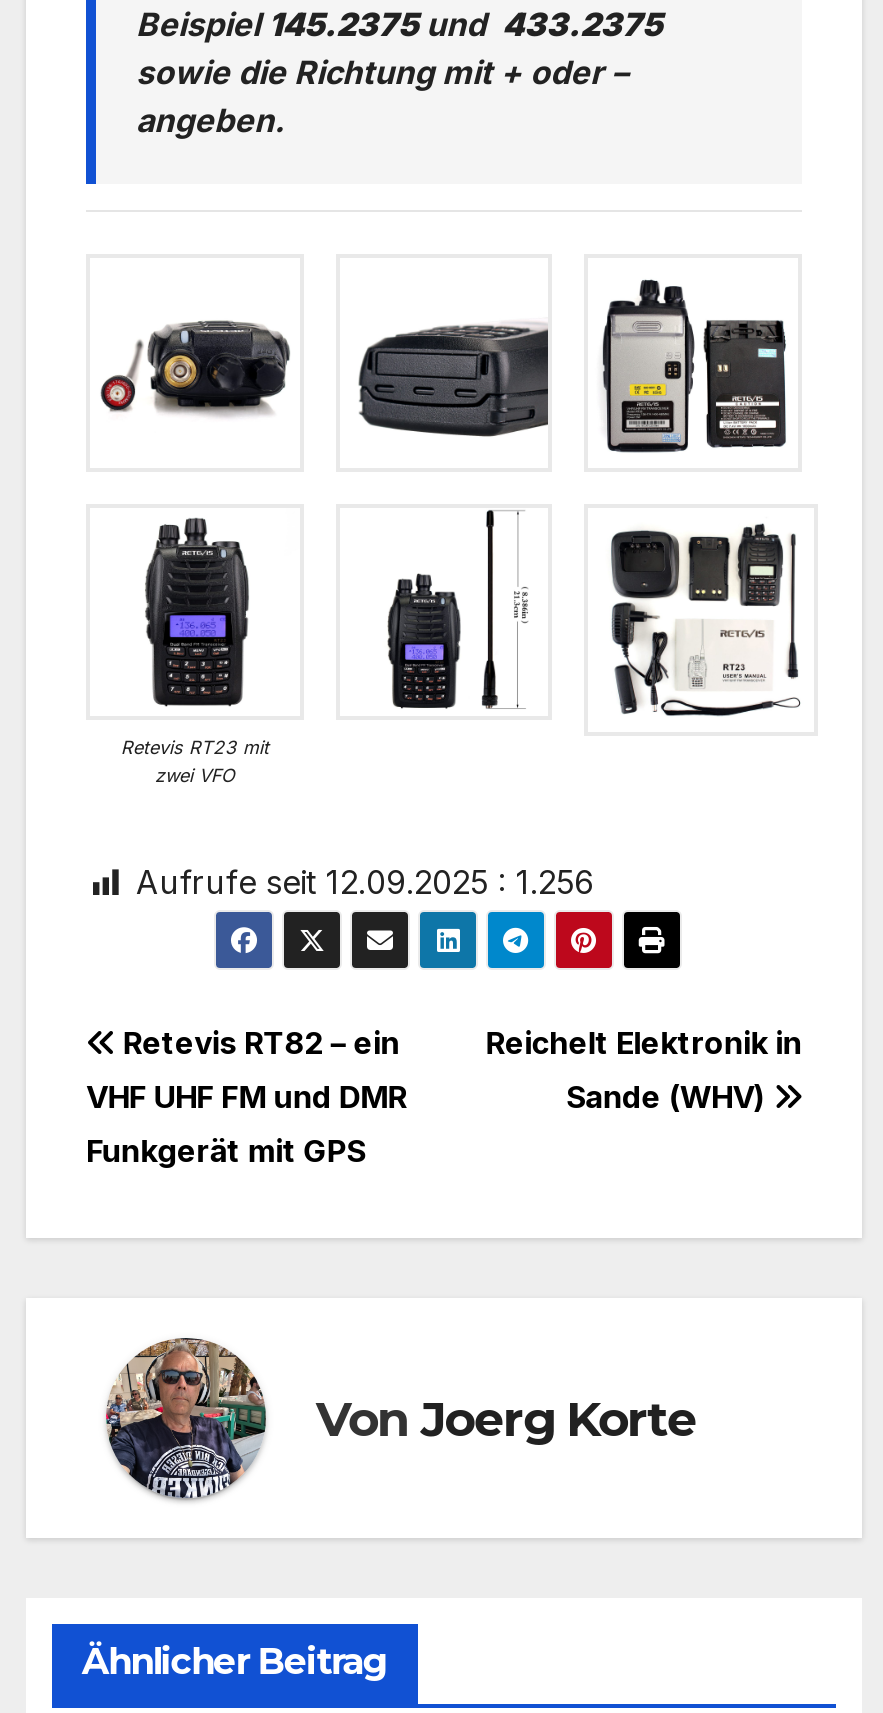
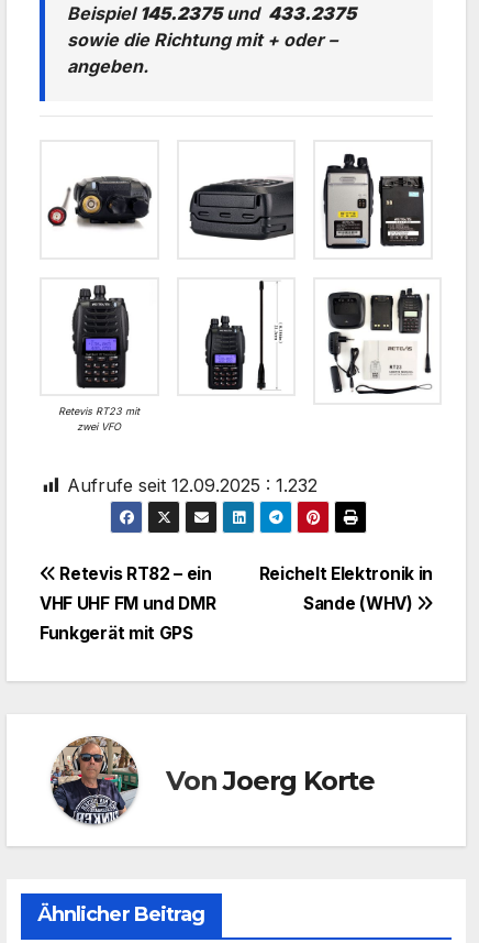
- Aufrufe seit 12.09.2025 : 1.256
+ Aufrufe seit 12.09.2025 : 1.232
